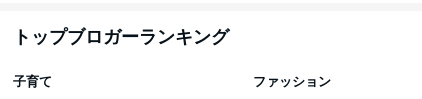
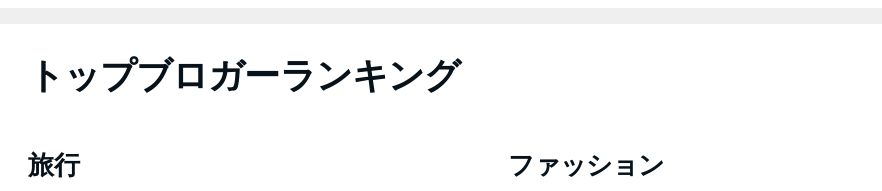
- 子育て
+ 旅行
